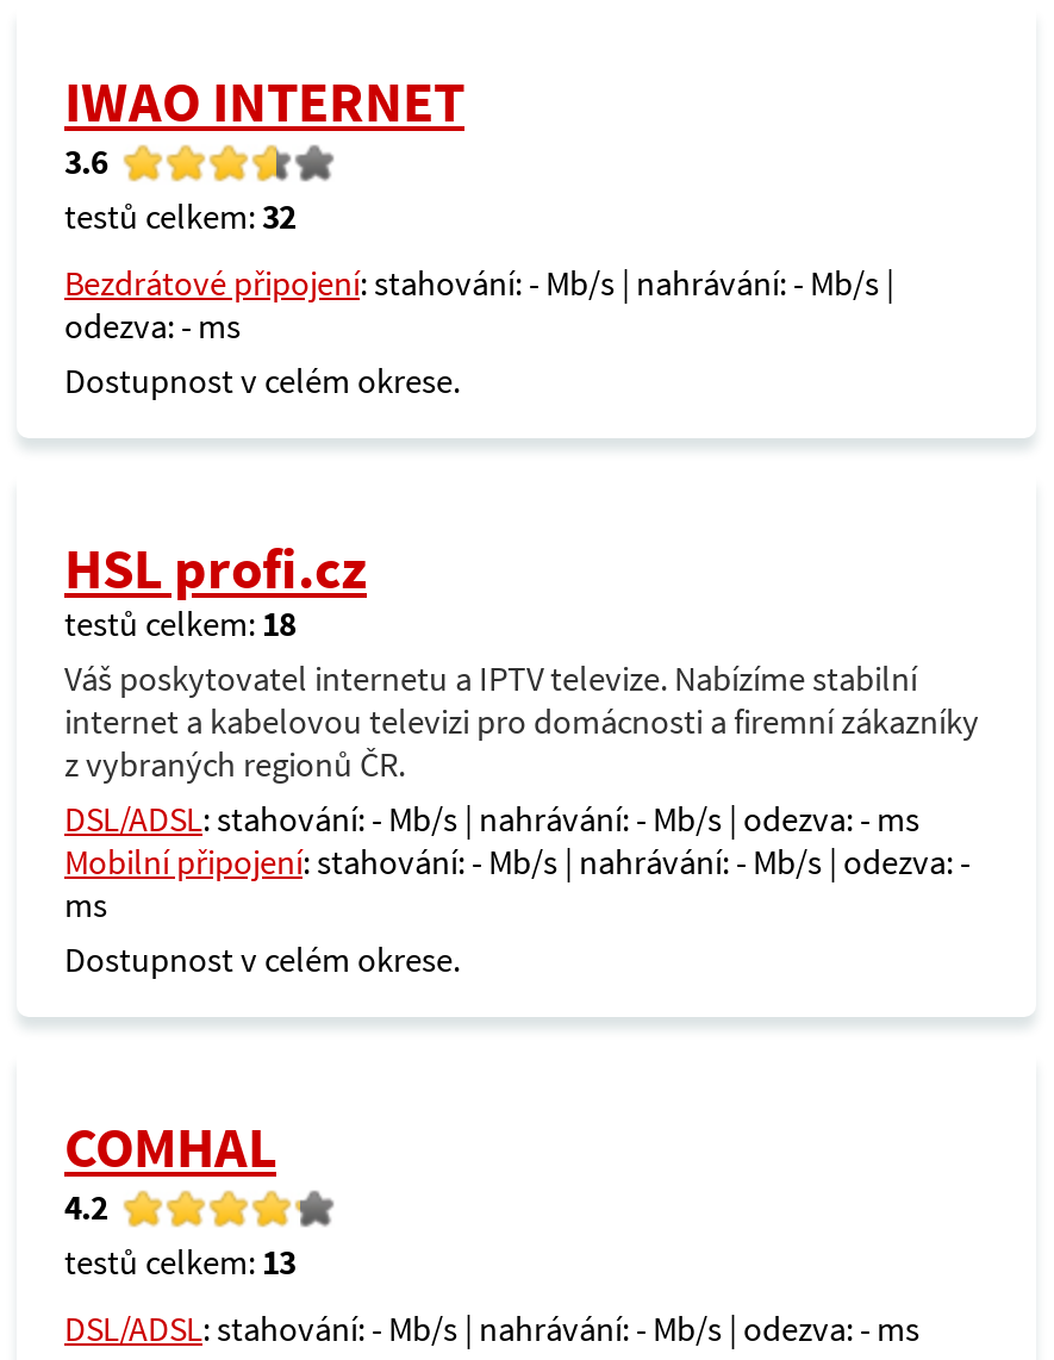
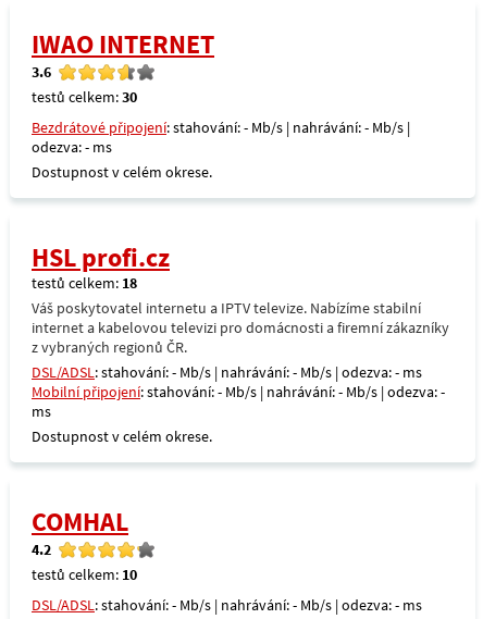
- testů celkem: 32
+ testů celkem: 30

- testů celkem: 13
+ testů celkem: 10
